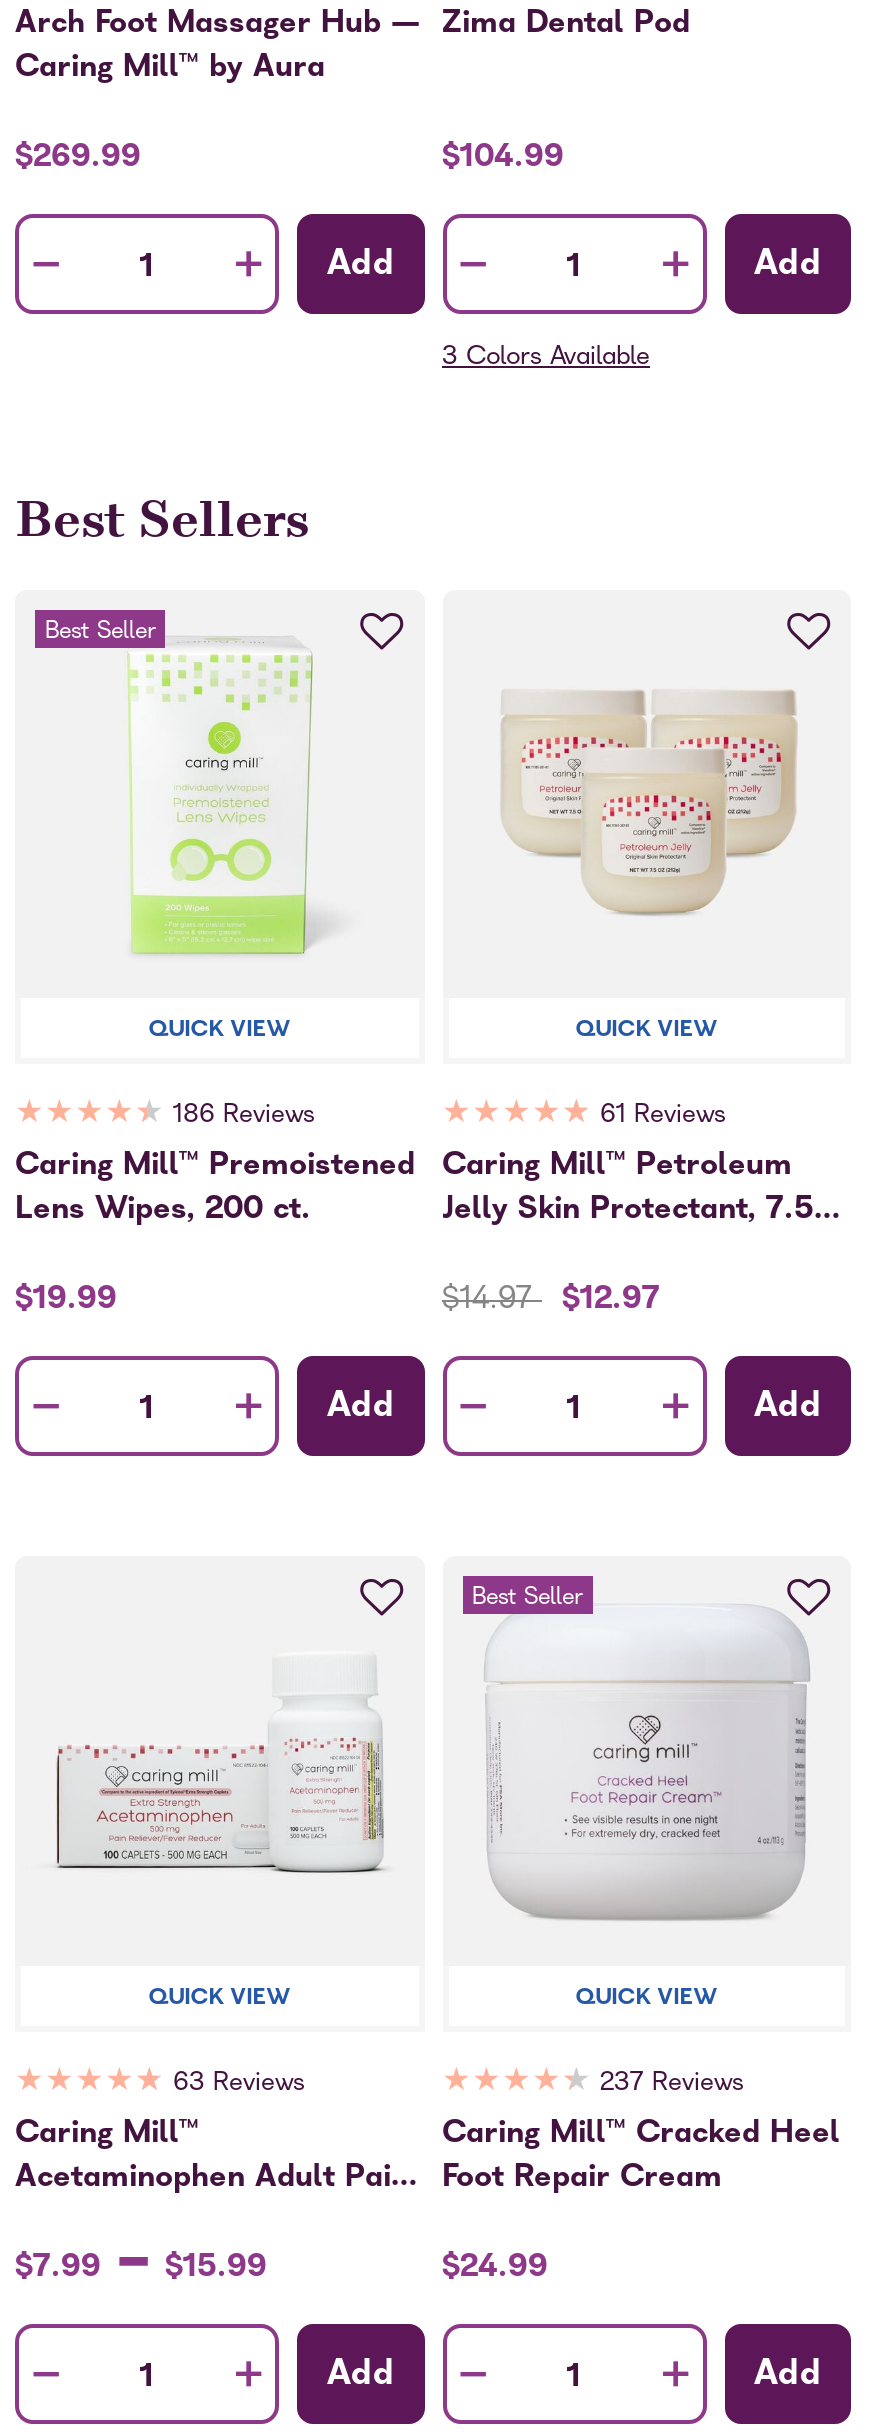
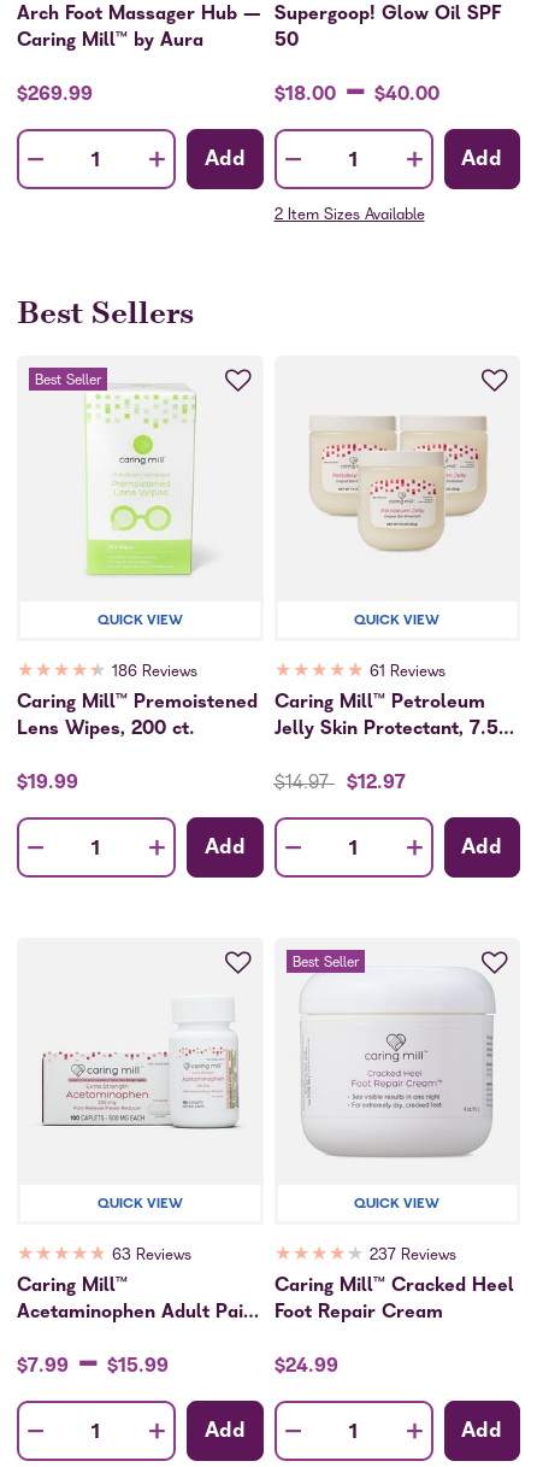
- Zima Dental Pod
+ Supergoop! Glow Oil SPF
+ 50

- $104.99
+ $18.00 - $40.00

- 3 Colors Available
+ 2 Item Sizes Available
